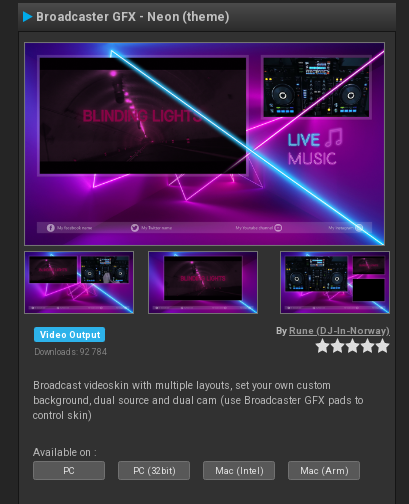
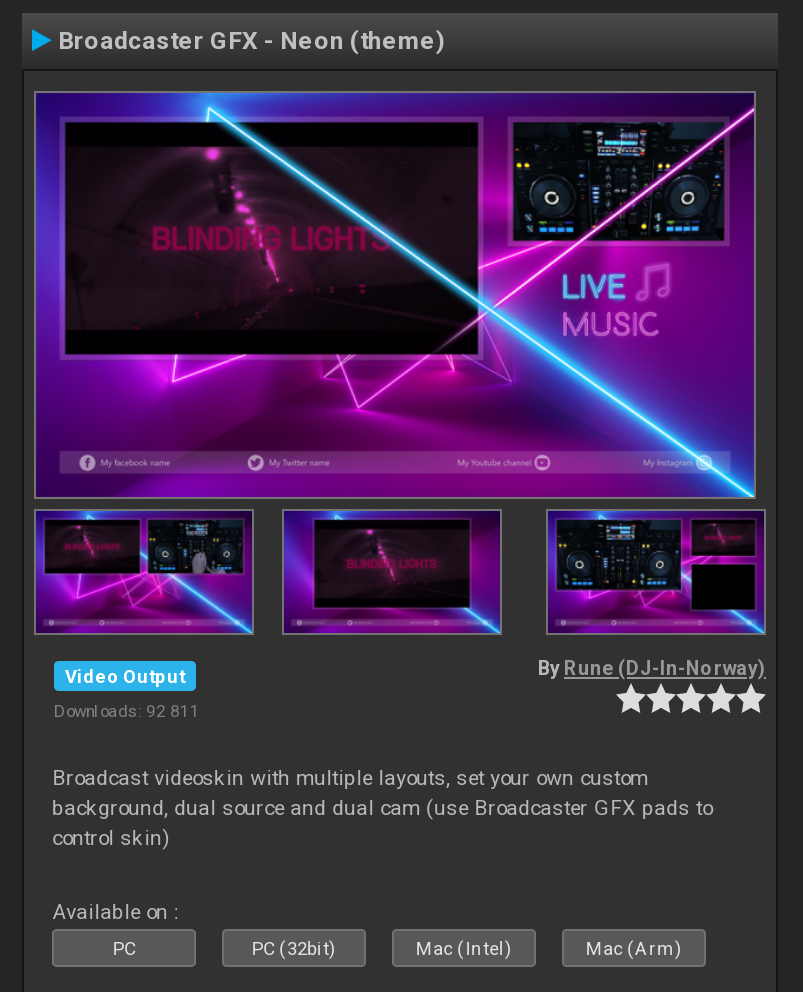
- Downloads: 92 784
+ Downloads: 92 811
